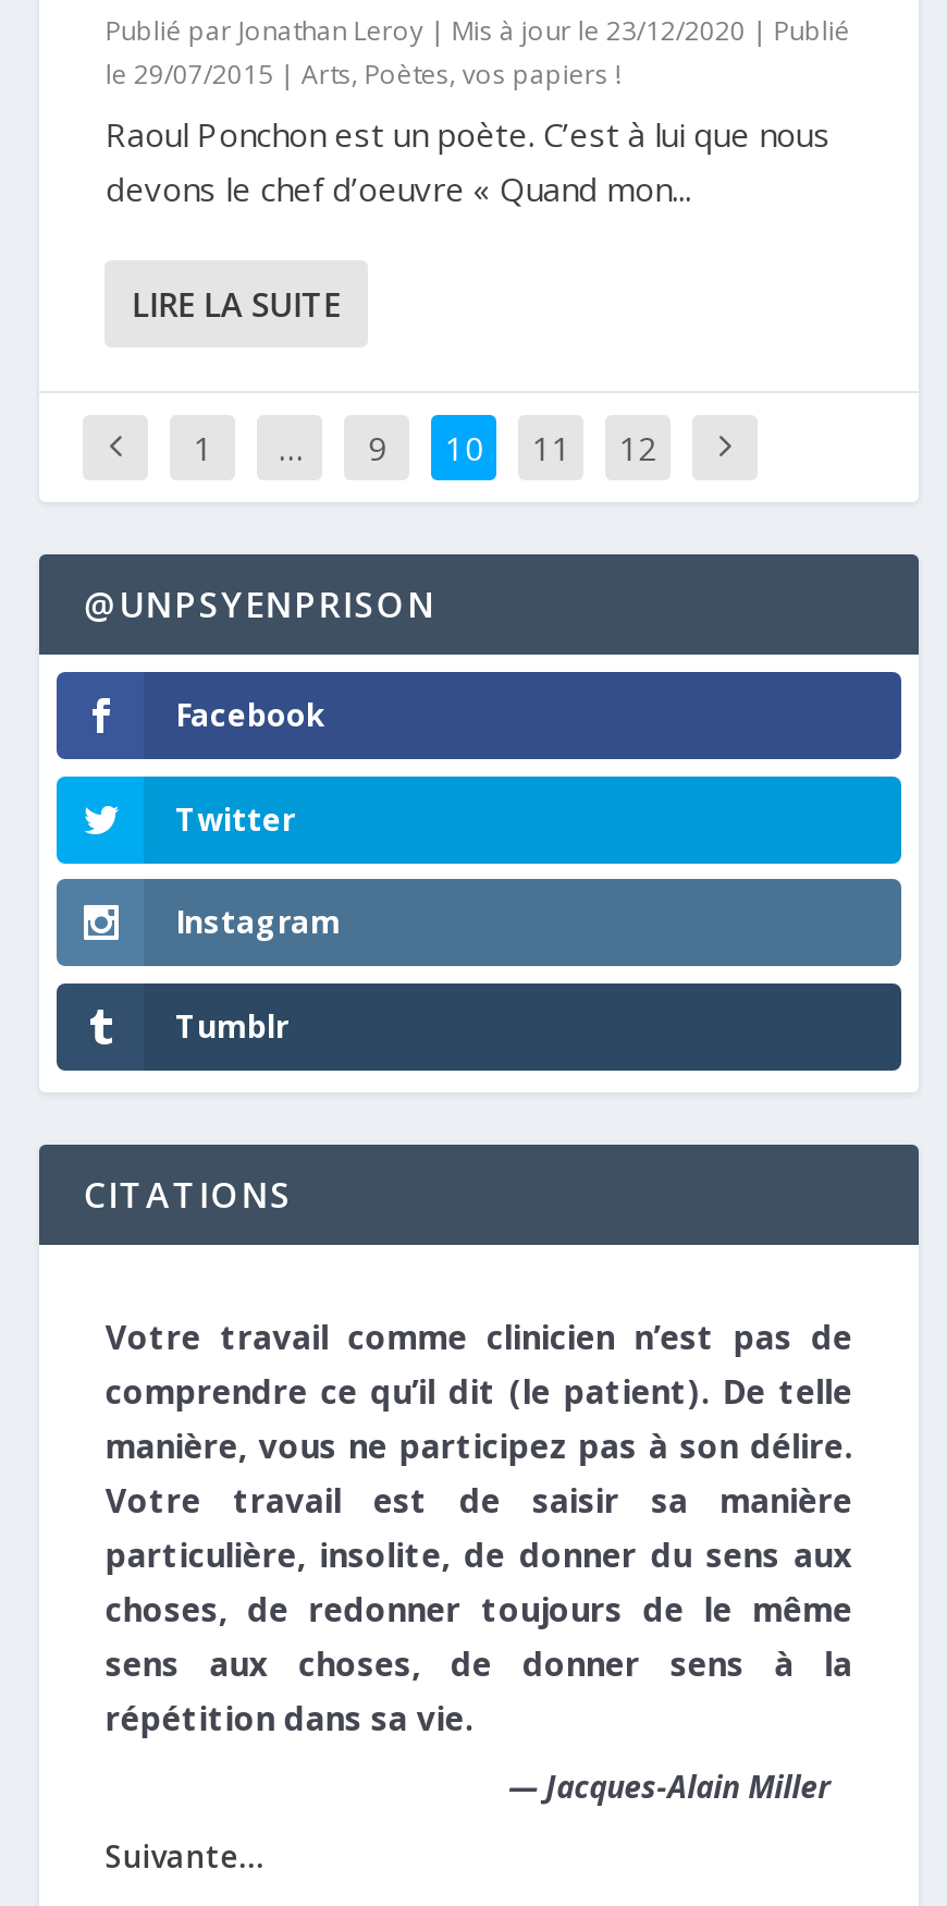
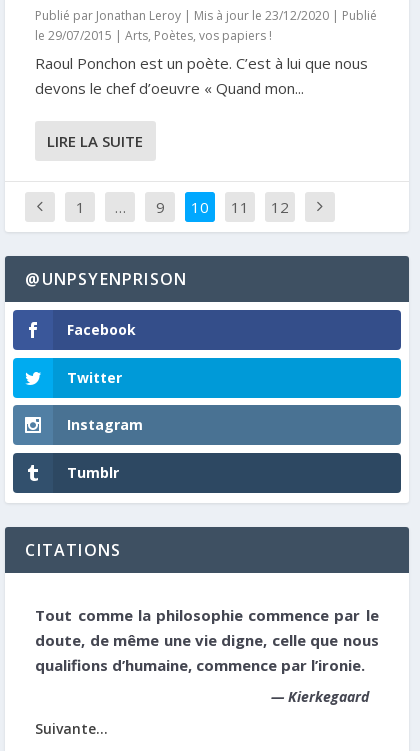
- Votre travail comme clinicien n’est pas de
- comprendre ce qu’il dit (le patient). De telle
- manière, vous ne participez pas à son délire.
- Votre travail est de saisir sa manière
- particulière, insolite, de donner du sens aux
- choses, de redonner toujours de le même
- sens aux choses, de donner sens à la
- répétition dans sa vie.
+ Tout comme la philosophie commence par le
+ doute, de même une vie digne, celle que nous
+ qualifions d’humaine, commence par l’ironie.

- — Jacques-Alain Miller
+ — Kierkegaard
